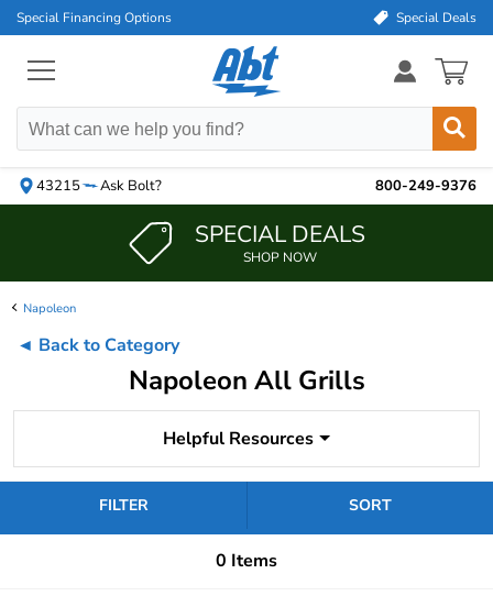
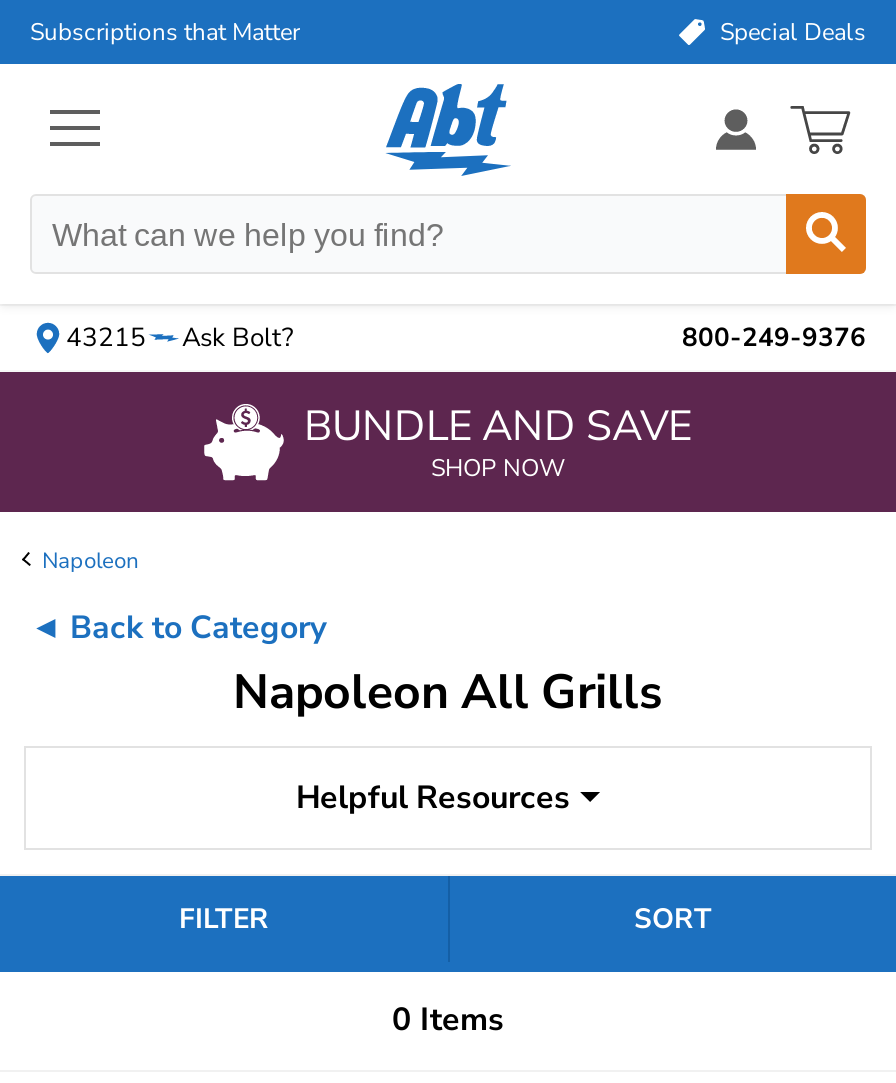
- Special Financing Options
+ Subscriptions that Matter

- SPECIAL DEALS
+ BUNDLE AND SAVE
